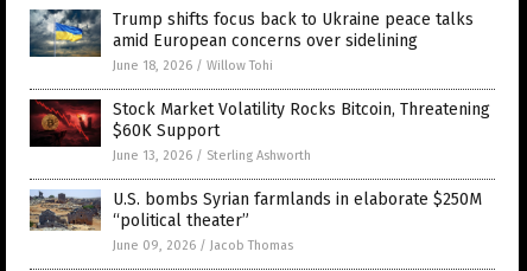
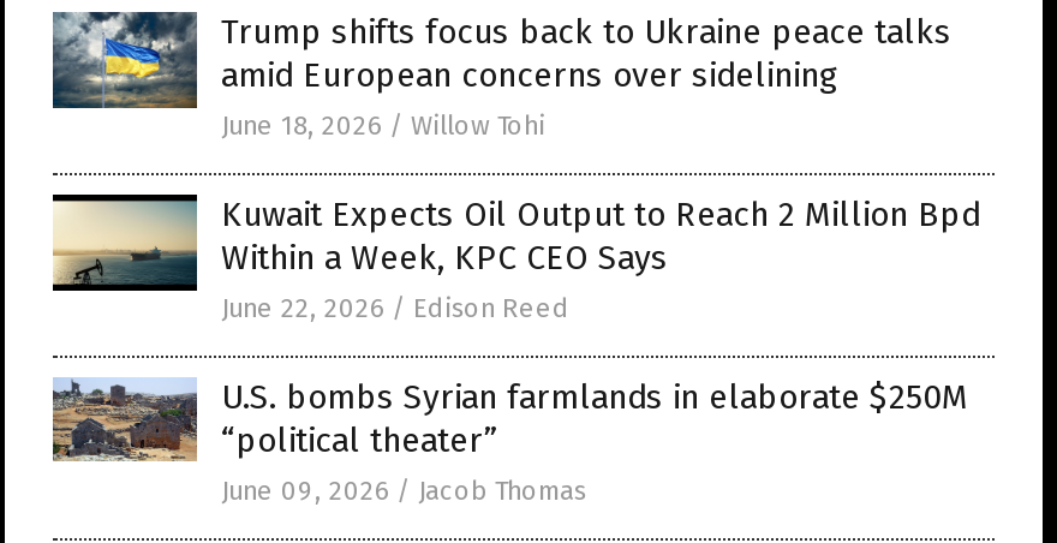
- [image]
- Stock Market Volatility Rocks Bitcoin, Threatening
- $60K Support
- June 13, 2026 / Sterling Ashworth
+ [image]
+ Kuwait Expects Oil Output to Reach 2 Million Bpd
+ Within a Week, KPC CEO Says
+ June 22, 2026 / Edison Reed
